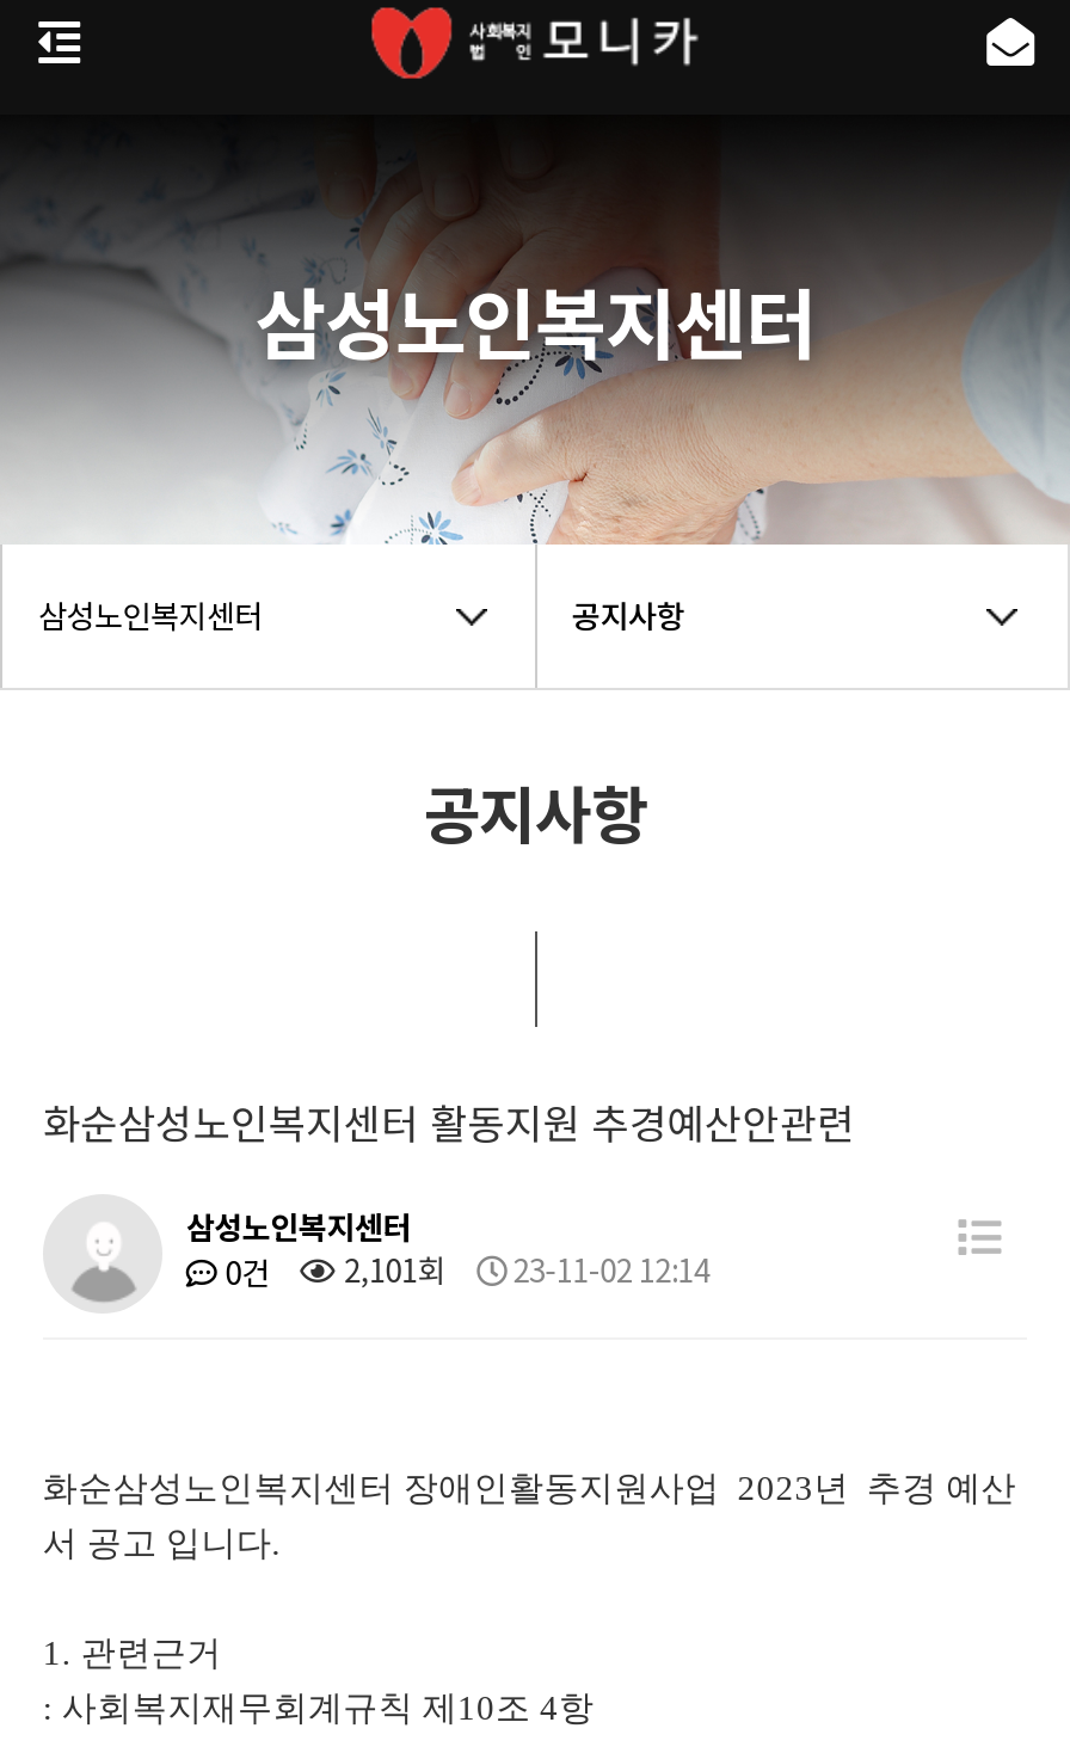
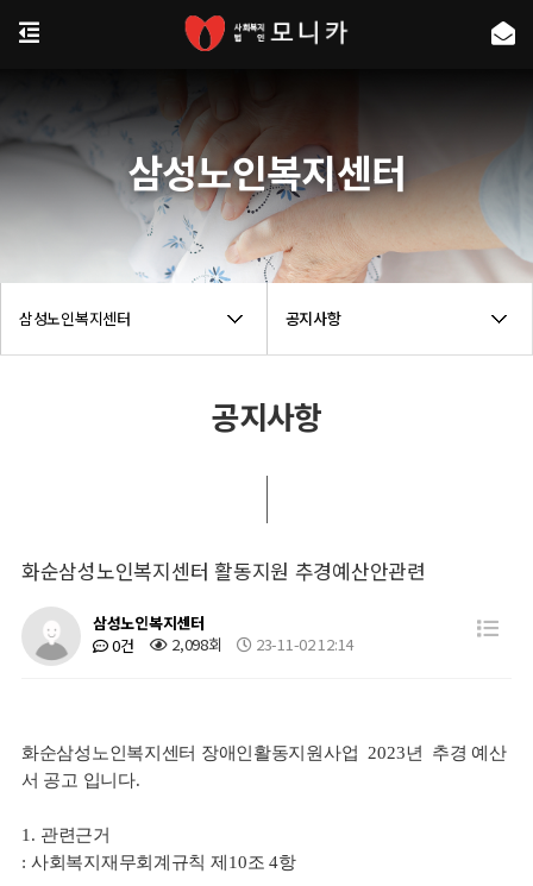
- 0건 2,101회 23-11-02 12:14
+ 0건 2,098회 23-11-02 12:14
